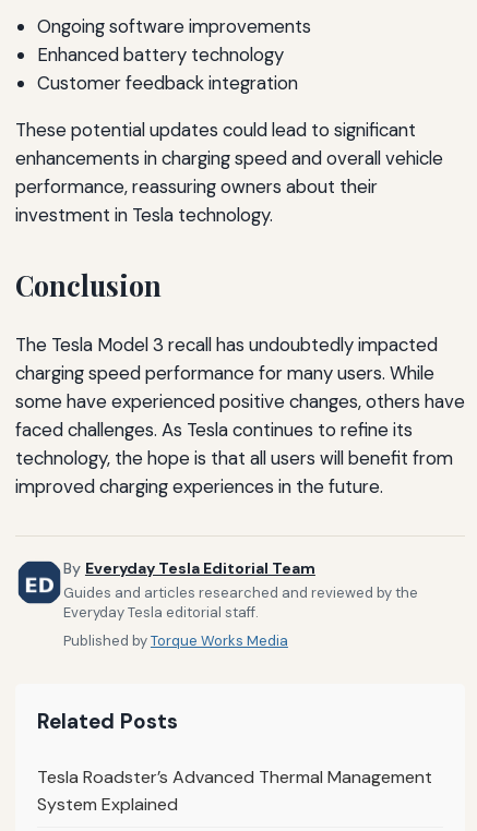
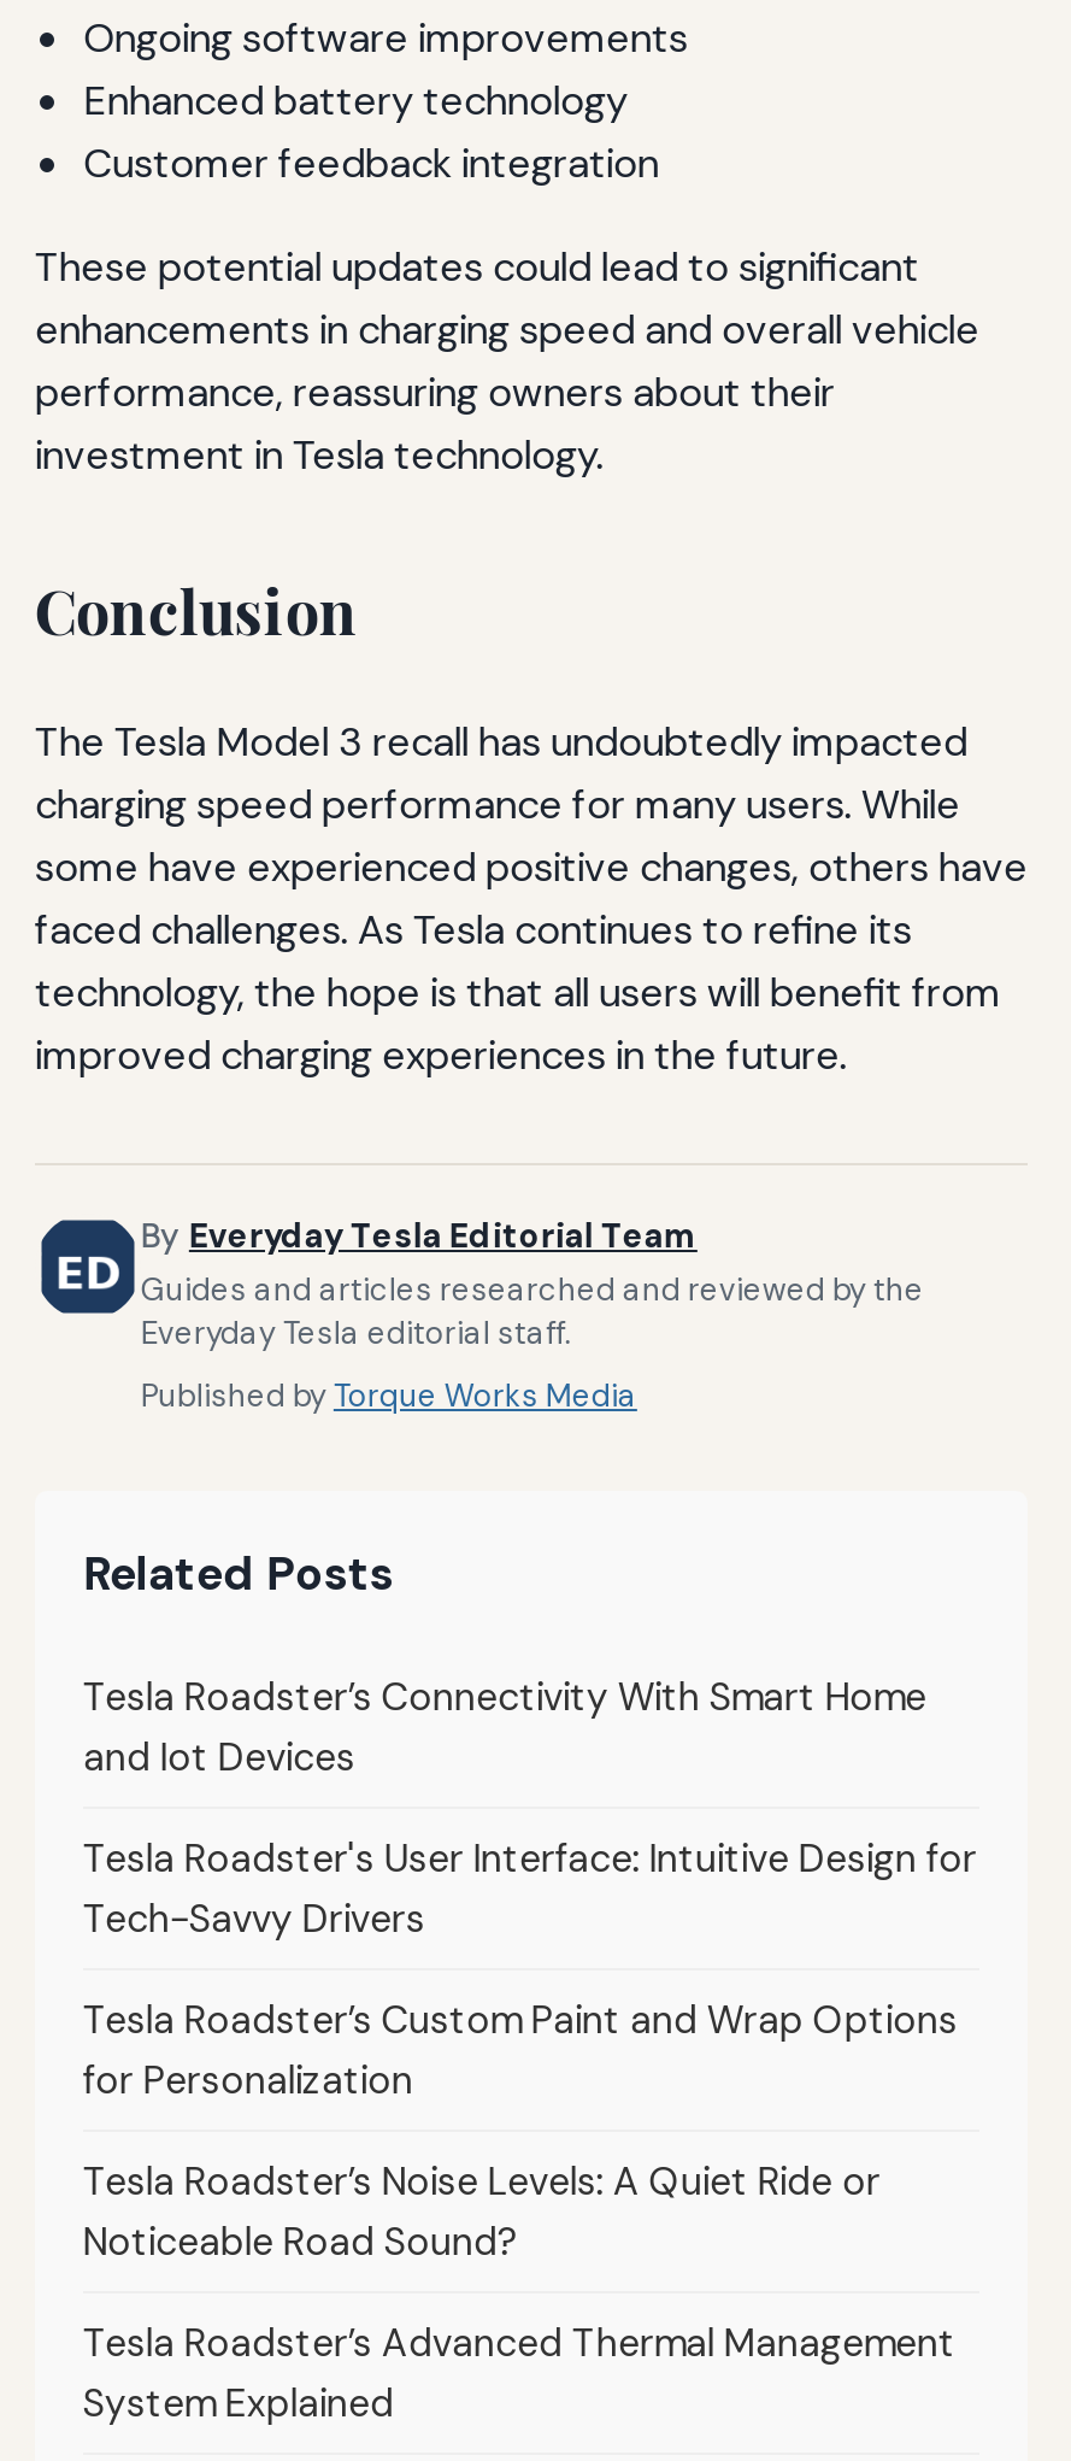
+ Tesla Roadster’s Connectivity With Smart Home
+ and Iot Devices
+ Tesla Roadster's User Interface: Intuitive Design for
+ Tech-Savvy Drivers
+ Tesla Roadster’s Custom Paint and Wrap Options
+ for Personalization
+ Tesla Roadster’s Noise Levels: A Quiet Ride or
+ Noticeable Road Sound?
